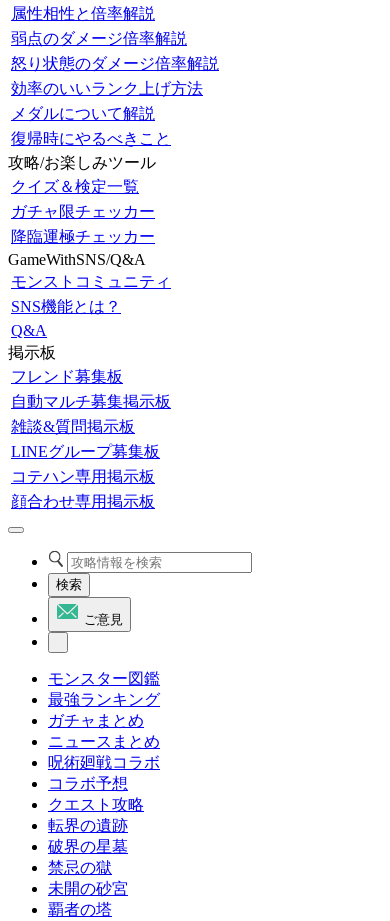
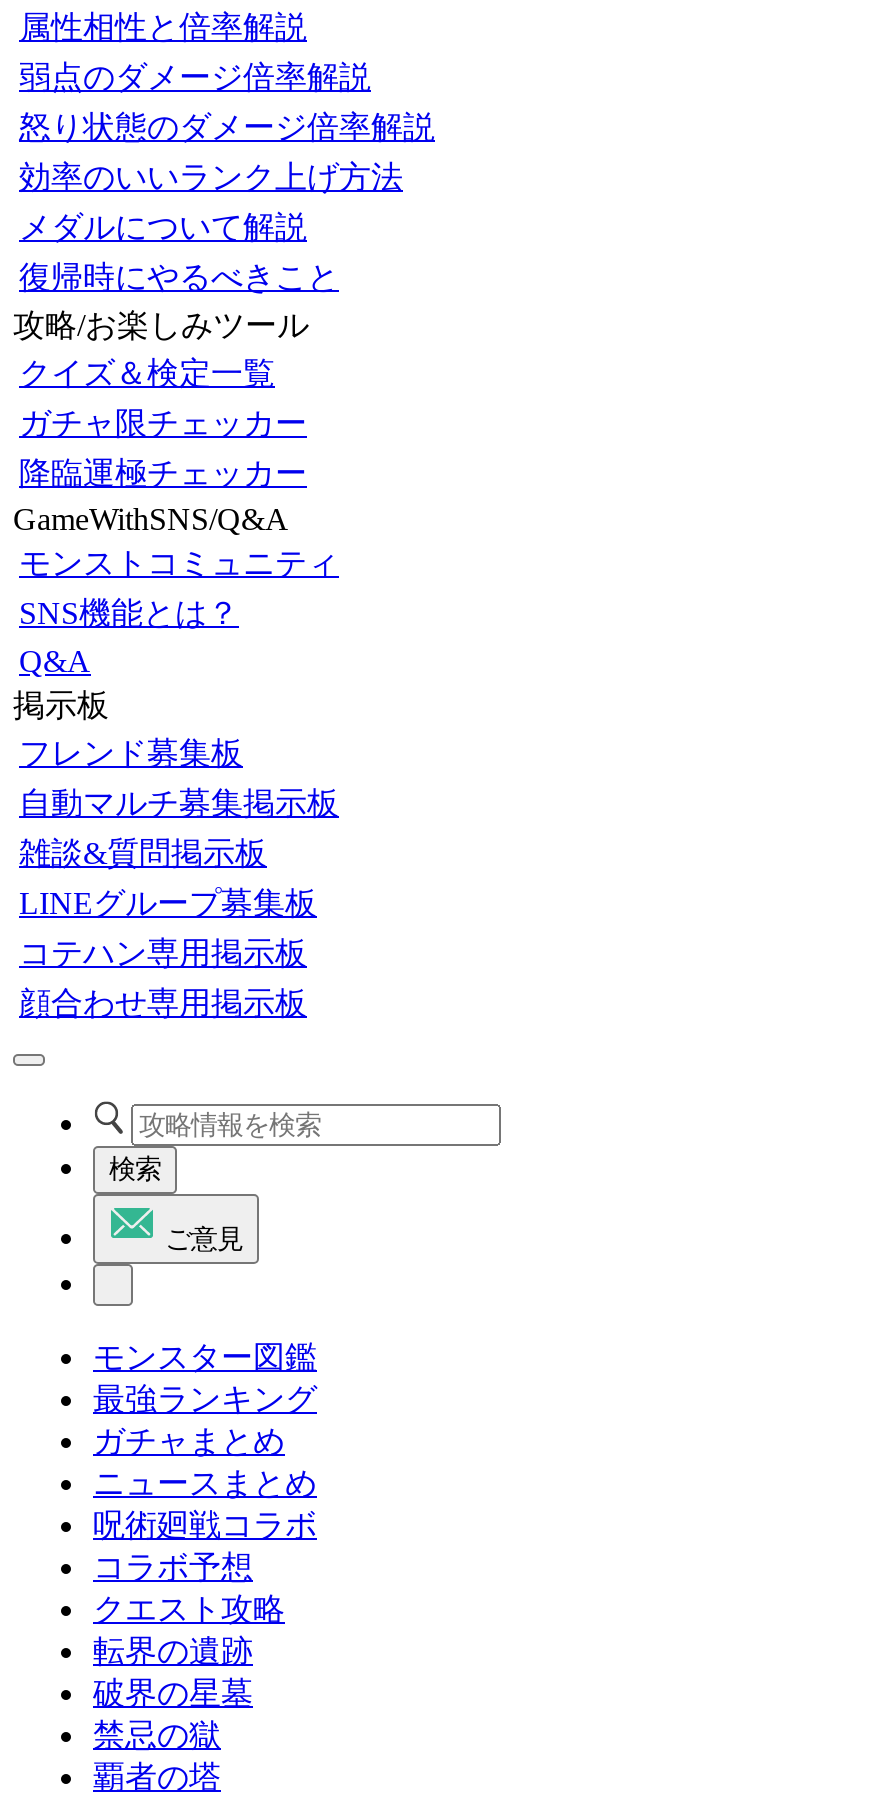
- 未開の砂宮
